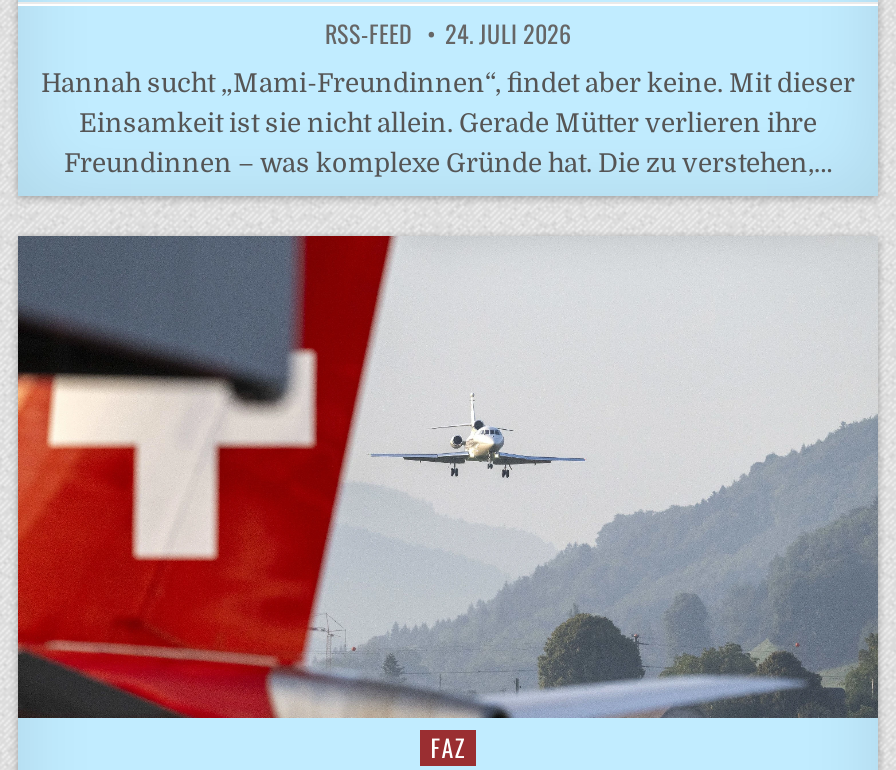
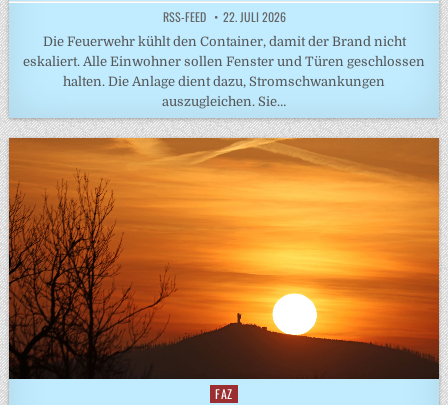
- RSS-FEED 24. JULI 2026
+ RSS-FEED 22. JULI 2026

- Hannah sucht „Mami-Freundinnen“, findet aber keine. Mit dieser
- Einsamkeit ist sie nicht allein. Gerade Mütter verlieren ihre
- Freundinnen – was komplexe Gründe hat. Die zu verstehen,…
+ Die Feuerwehr kühlt den Container, damit der Brand nicht
+ eskaliert. Alle Einwohner sollen Fenster und Türen geschlossen
+ halten. Die Anlage dient dazu, Stromschwankungen
+ auszugleichen. Sie…

- [image]
+ [image]
